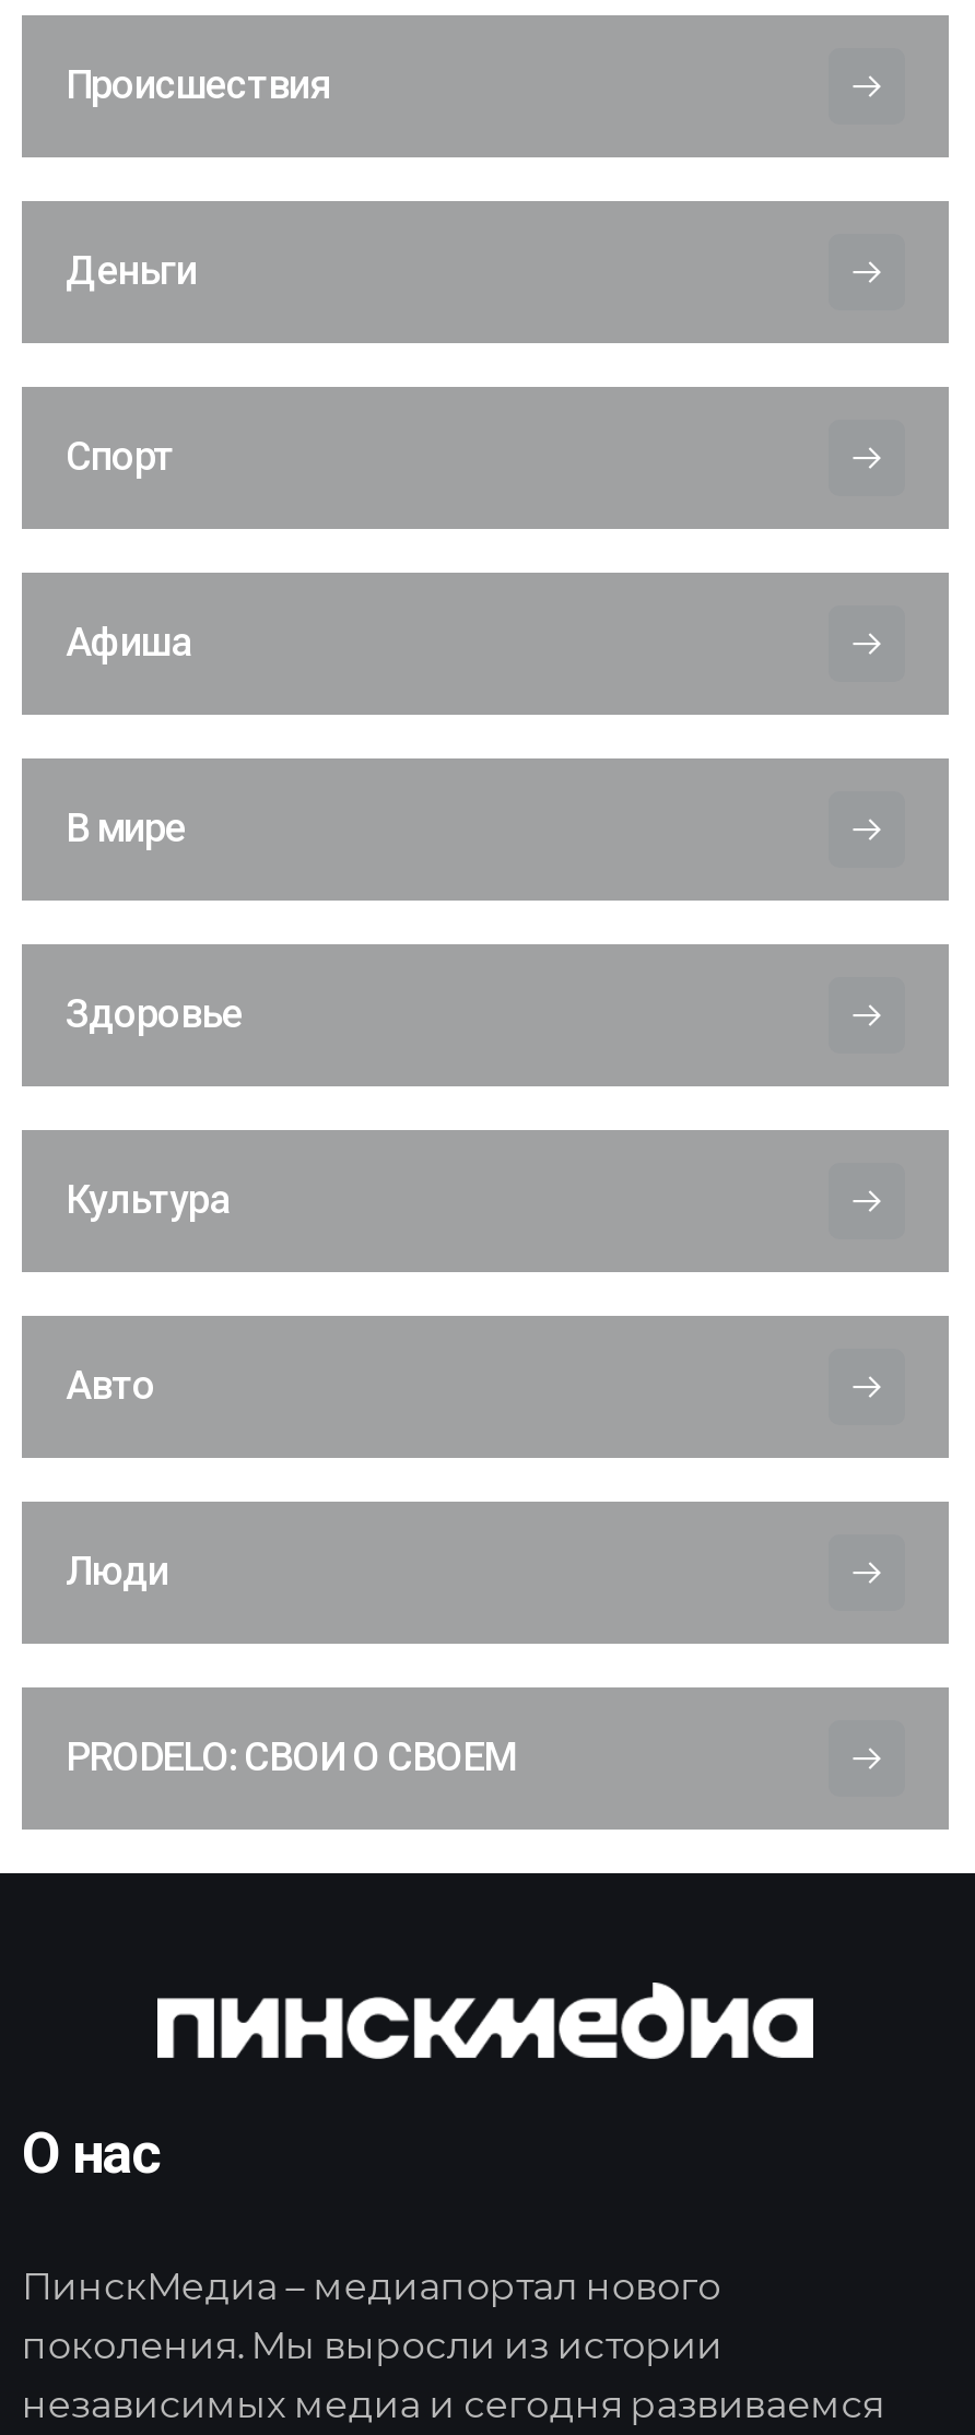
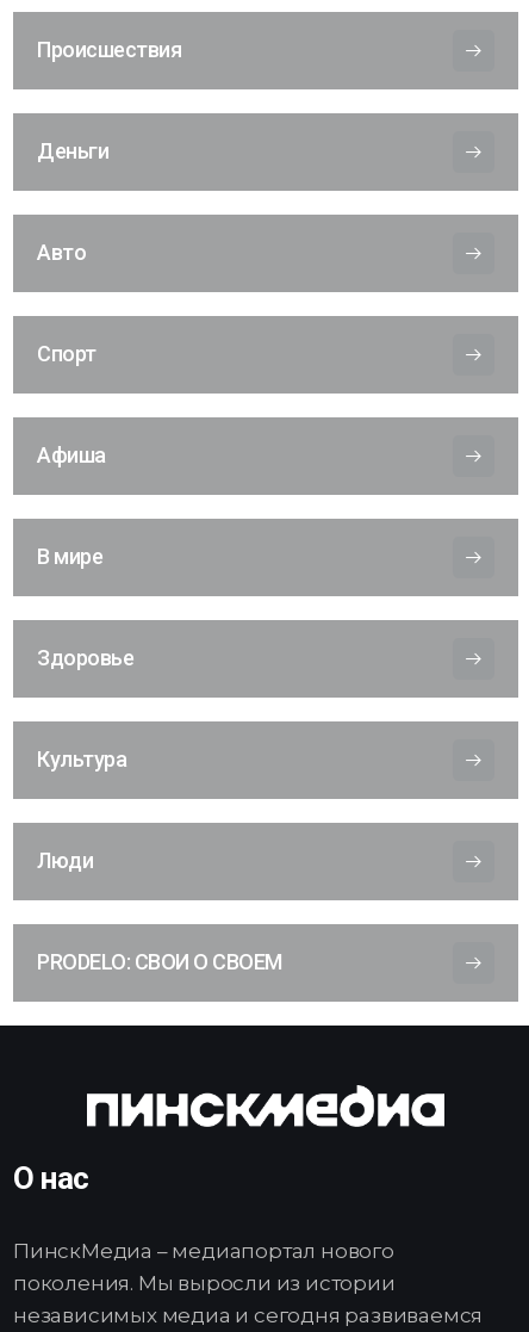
moved down: Спорт | Афиша | В мире | Здоровье | Культура

moved up: Авто
